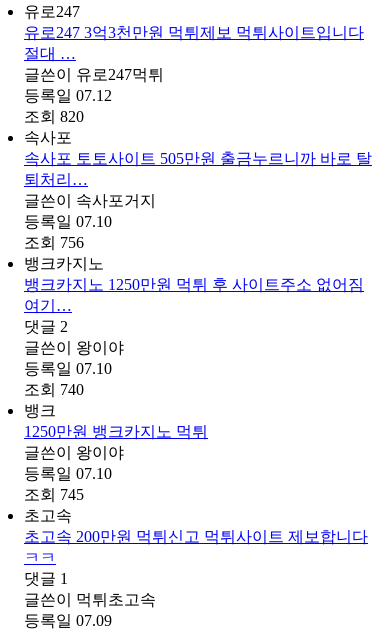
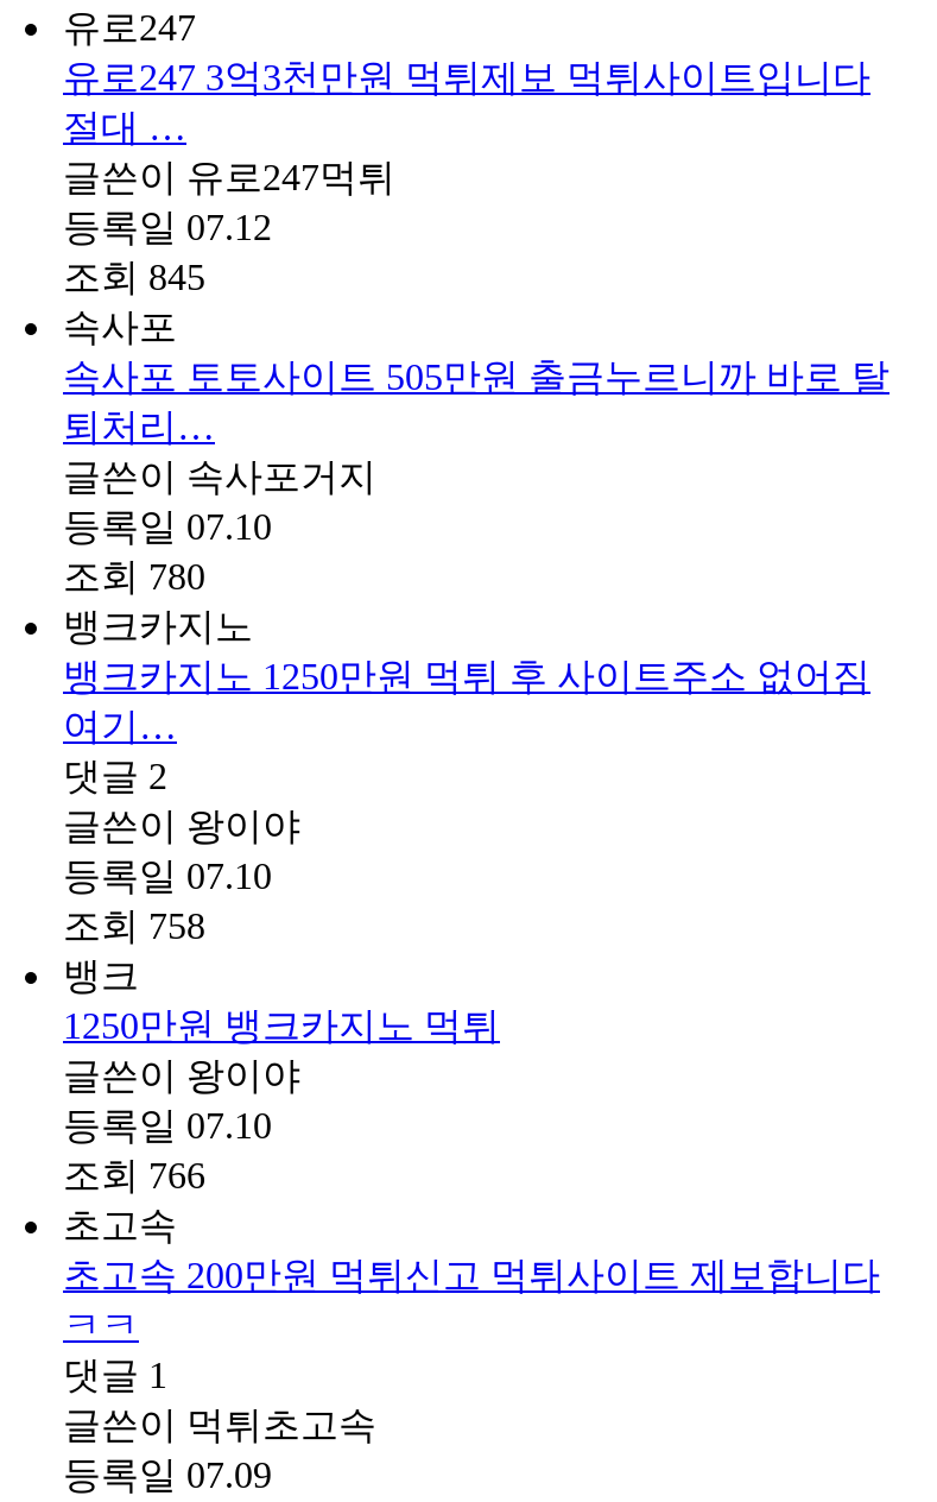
- 조회 820
+ 조회 845

- 조회 756
+ 조회 780

- 조회 740
+ 조회 758

- 조회 745
+ 조회 766
